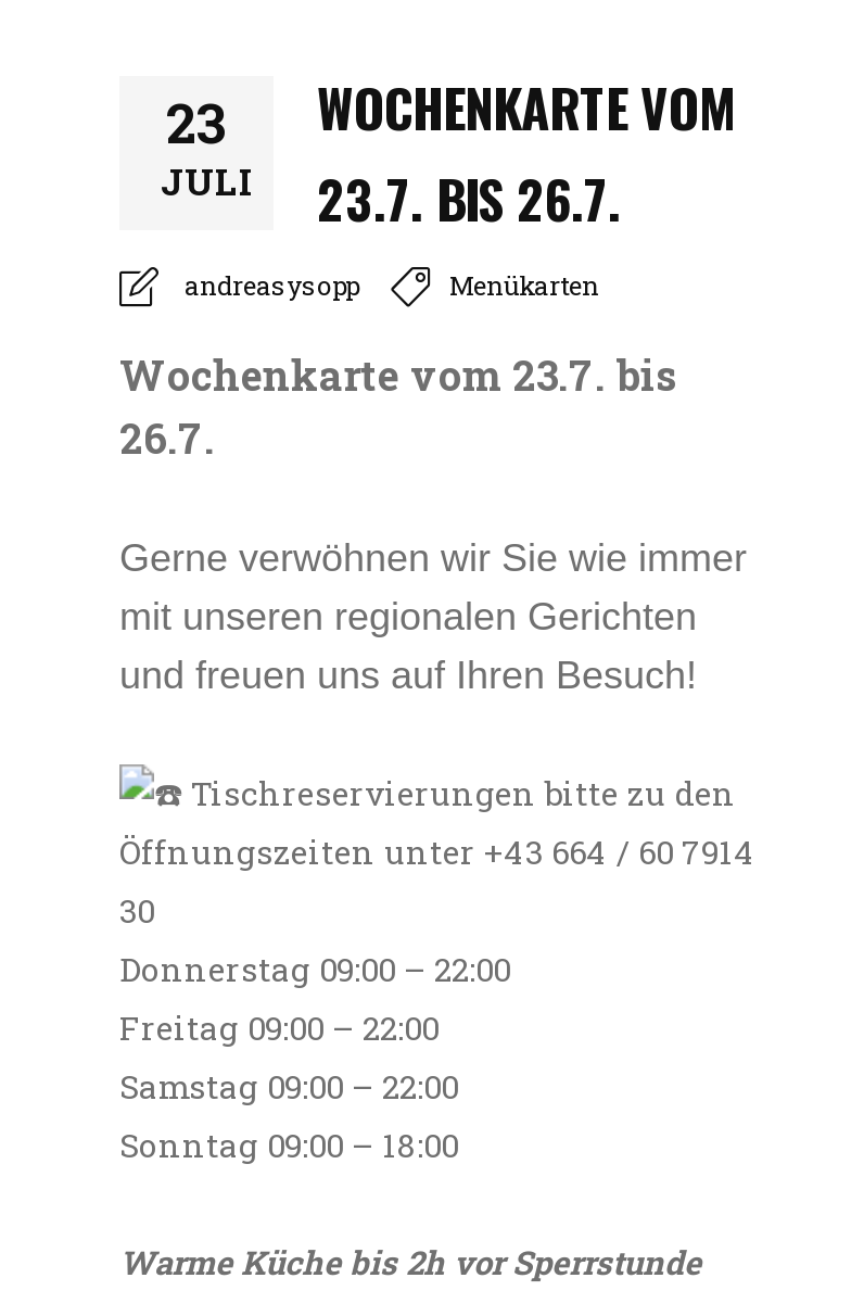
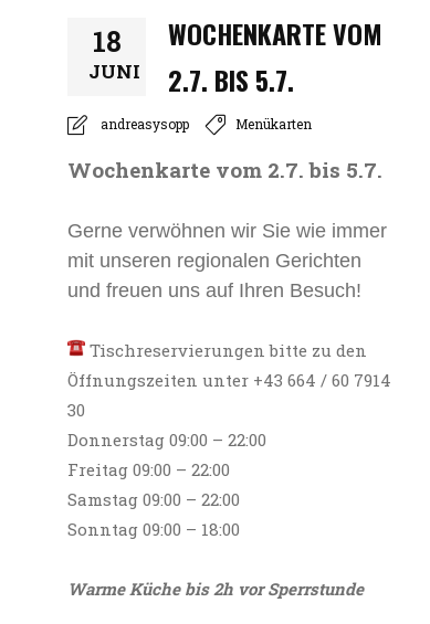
- 23
- JULI
+ 18
+ JUNI

- 23.7. BIS 26.7.
+ 2.7. BIS 5.7.

- Wochenkarte vom 23.7. bis
- 26.7.
+ Wochenkarte vom 2.7. bis 5.7.
